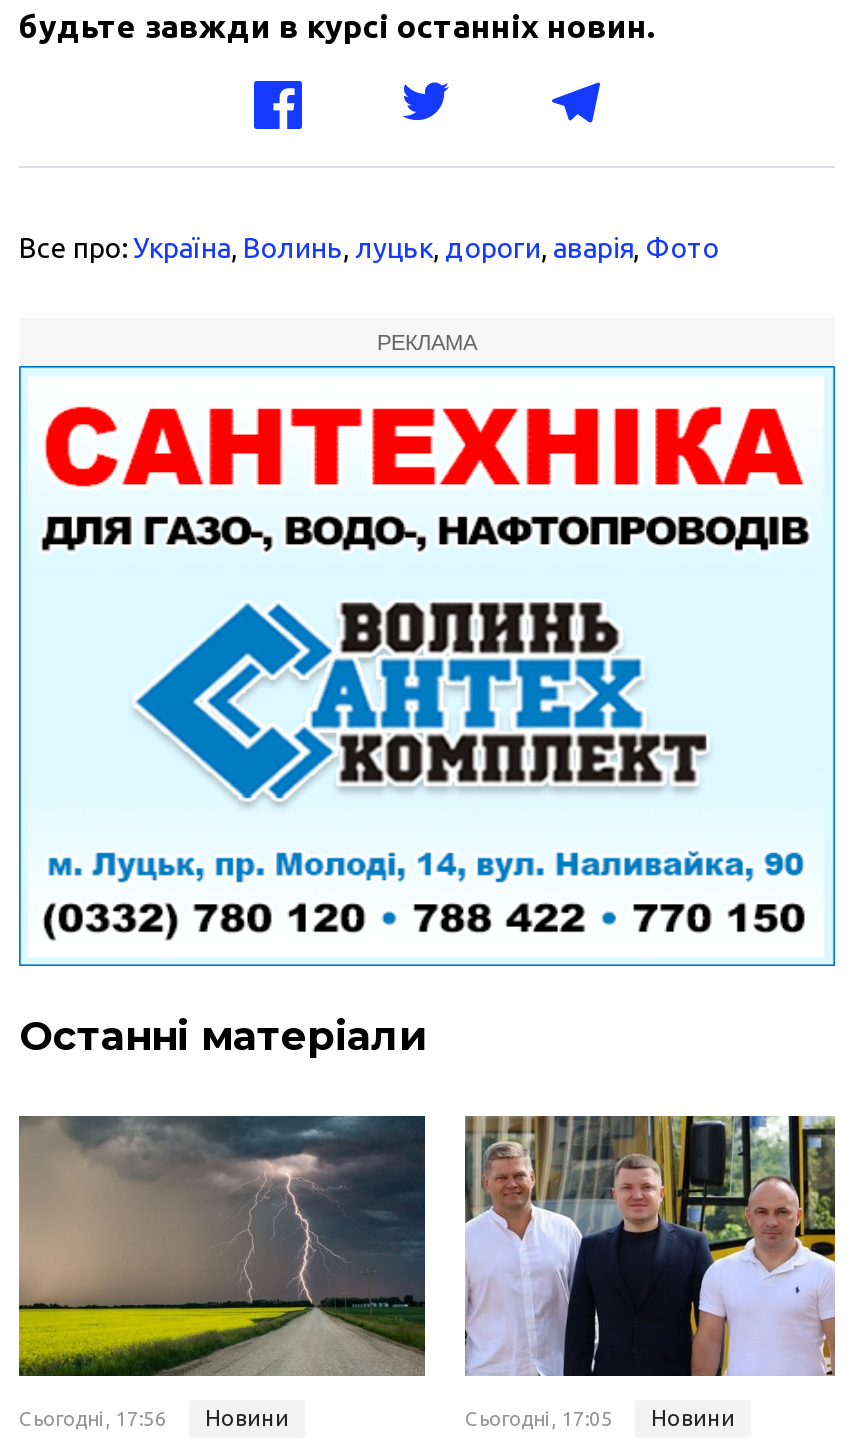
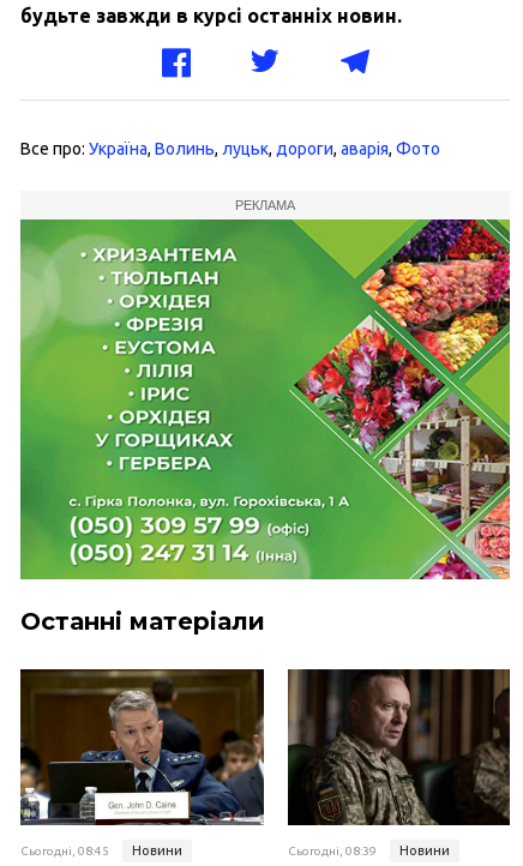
- [image]
+ [image]

- [image]
- Сьогодні, 17:56 Новини
+ [image]
+ Сьогодні, 08:45 Новини

- [image]
- Сьогодні, 17:05 Новини
+ [image]
+ Сьогодні, 08:39 Новини
